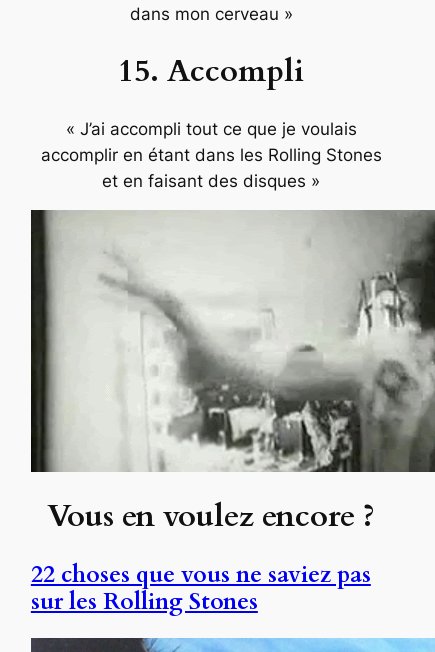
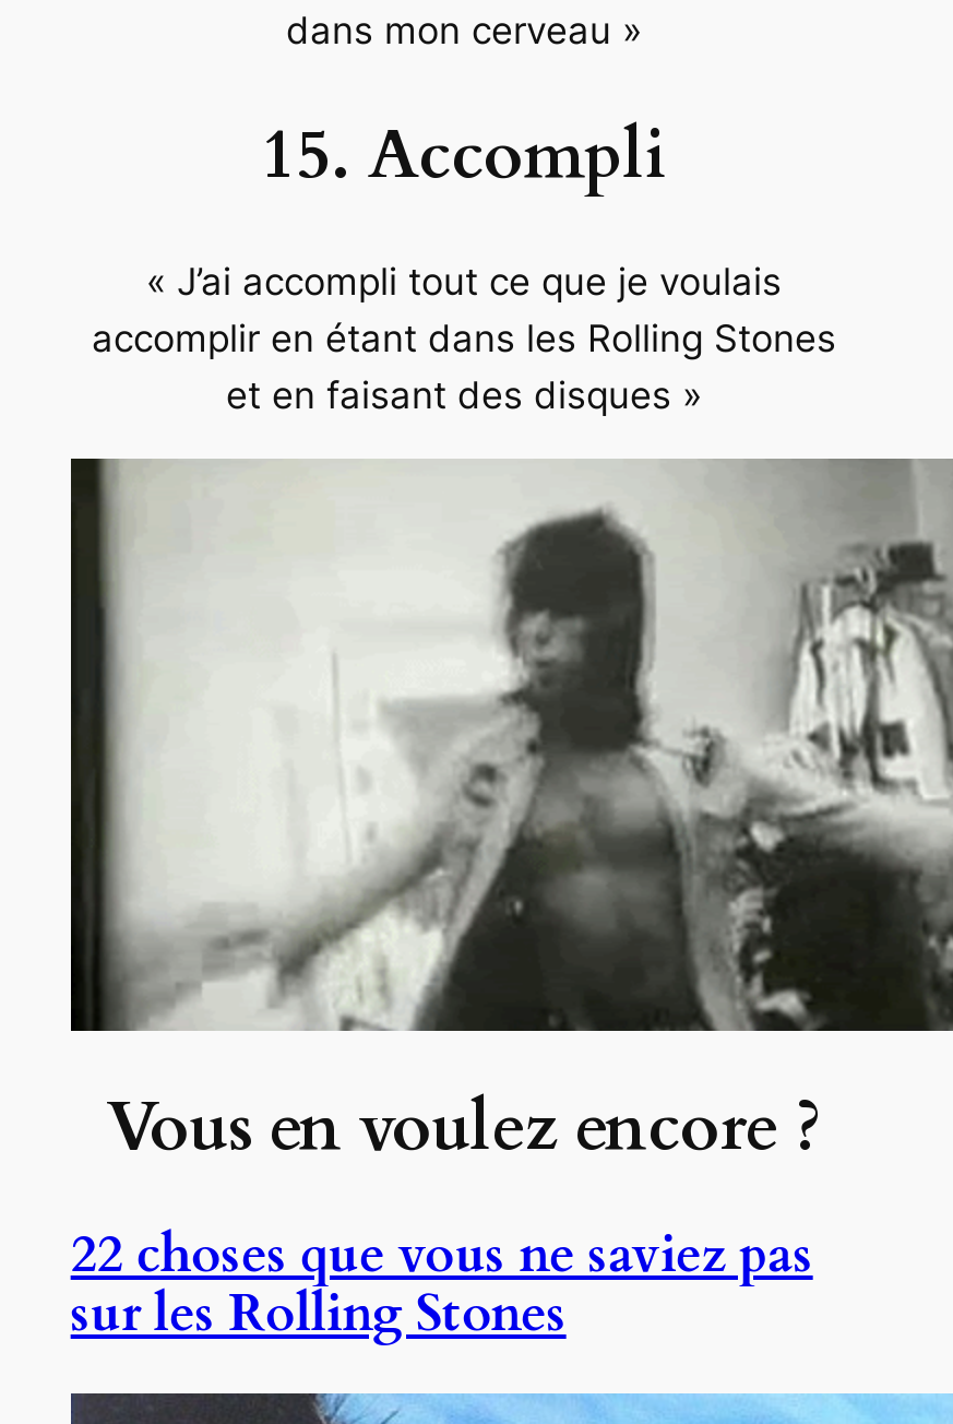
- [image]
+ [image]
